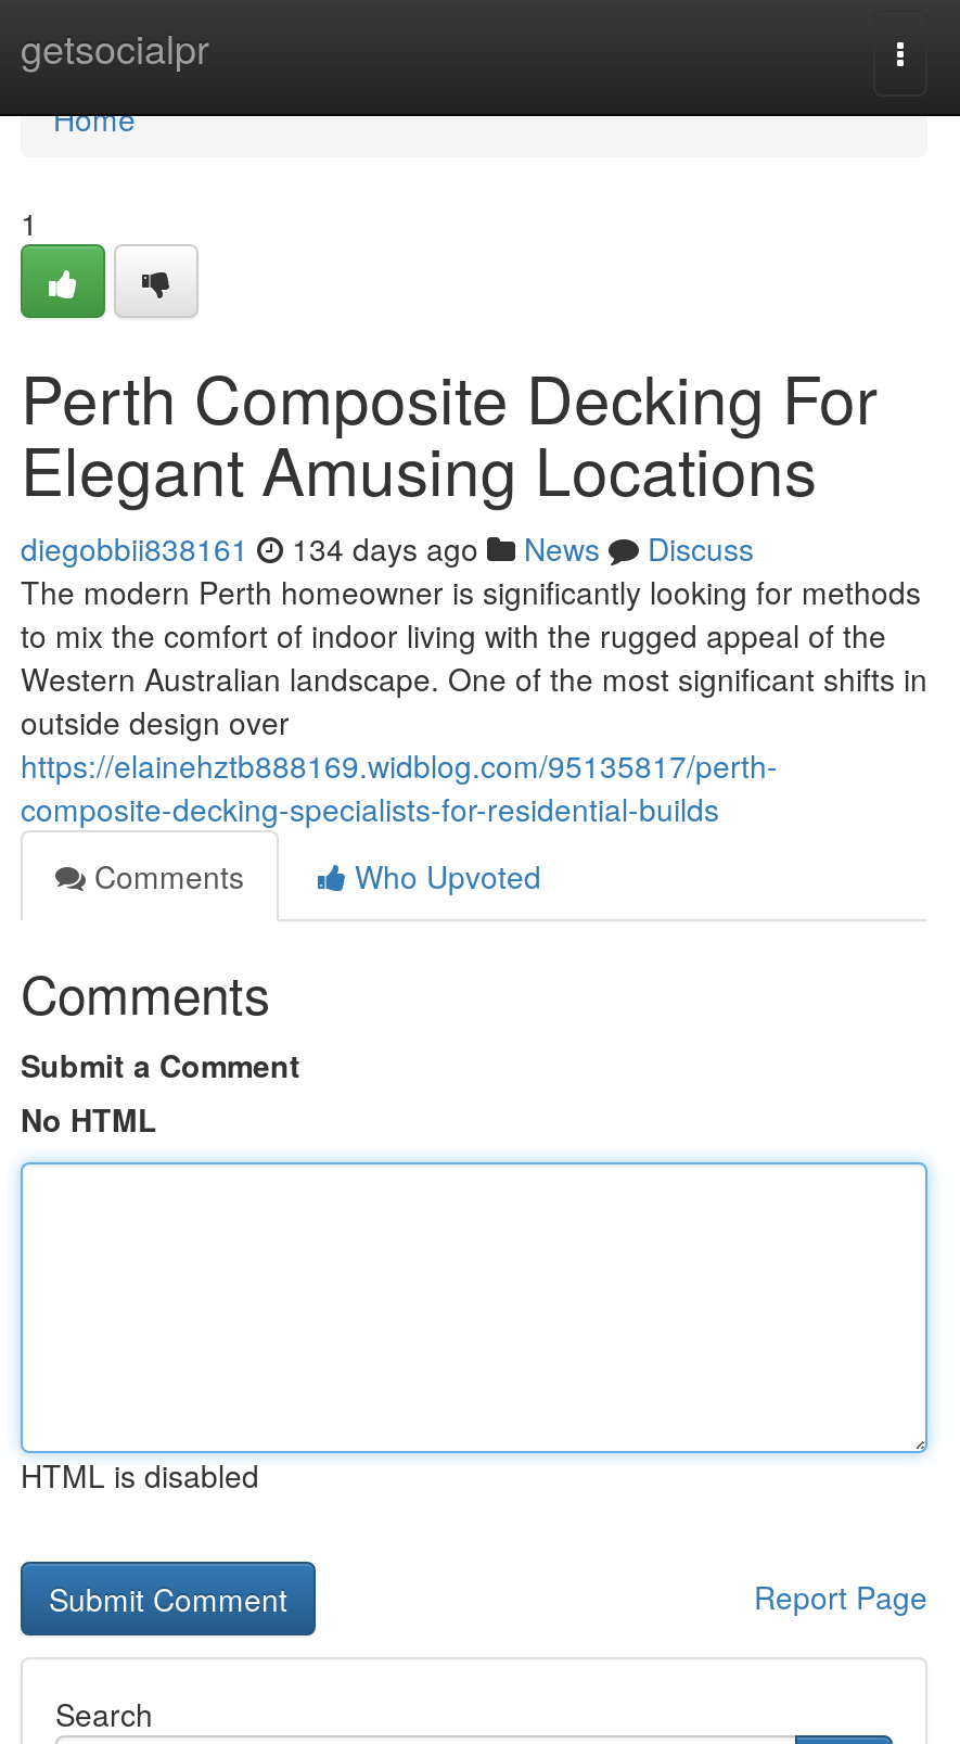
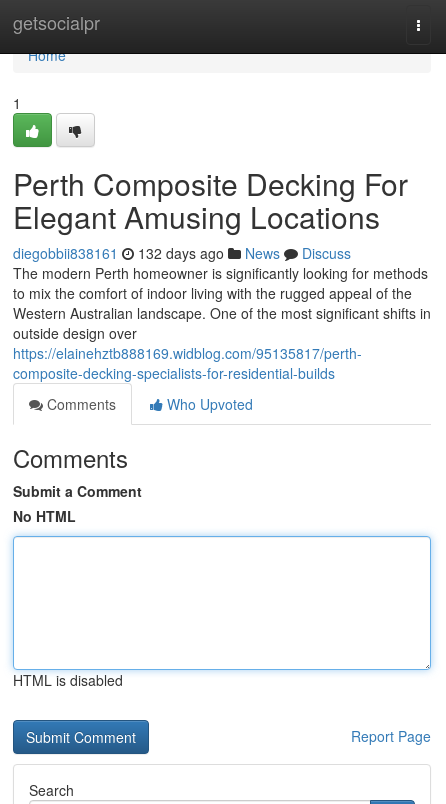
- diegobbii838161 134 days ago News Discuss
+ diegobbii838161 132 days ago News Discuss
